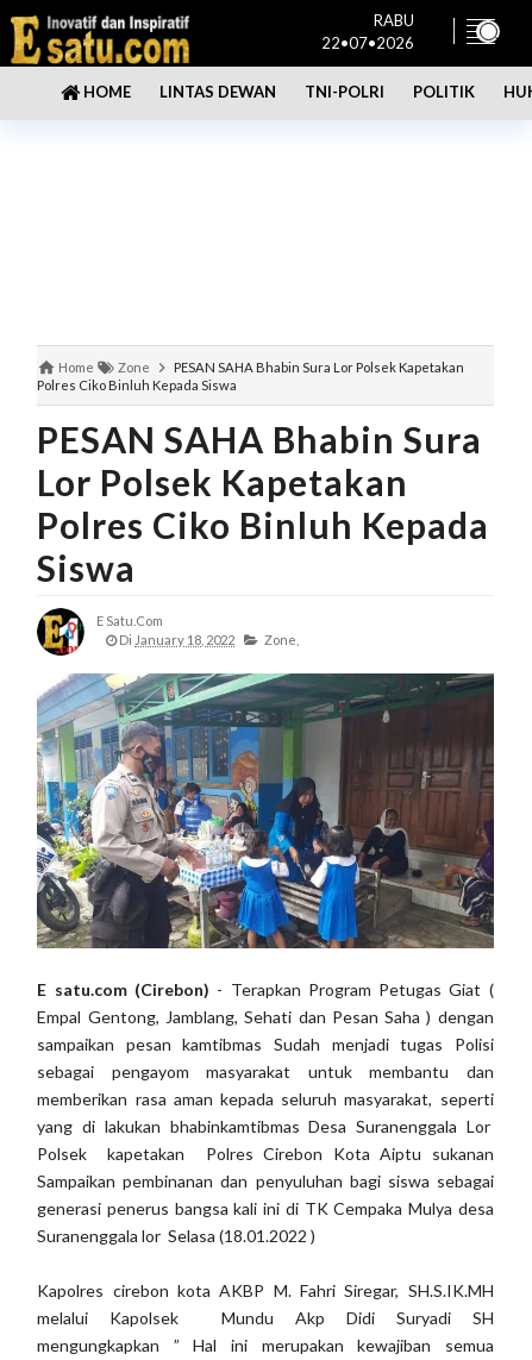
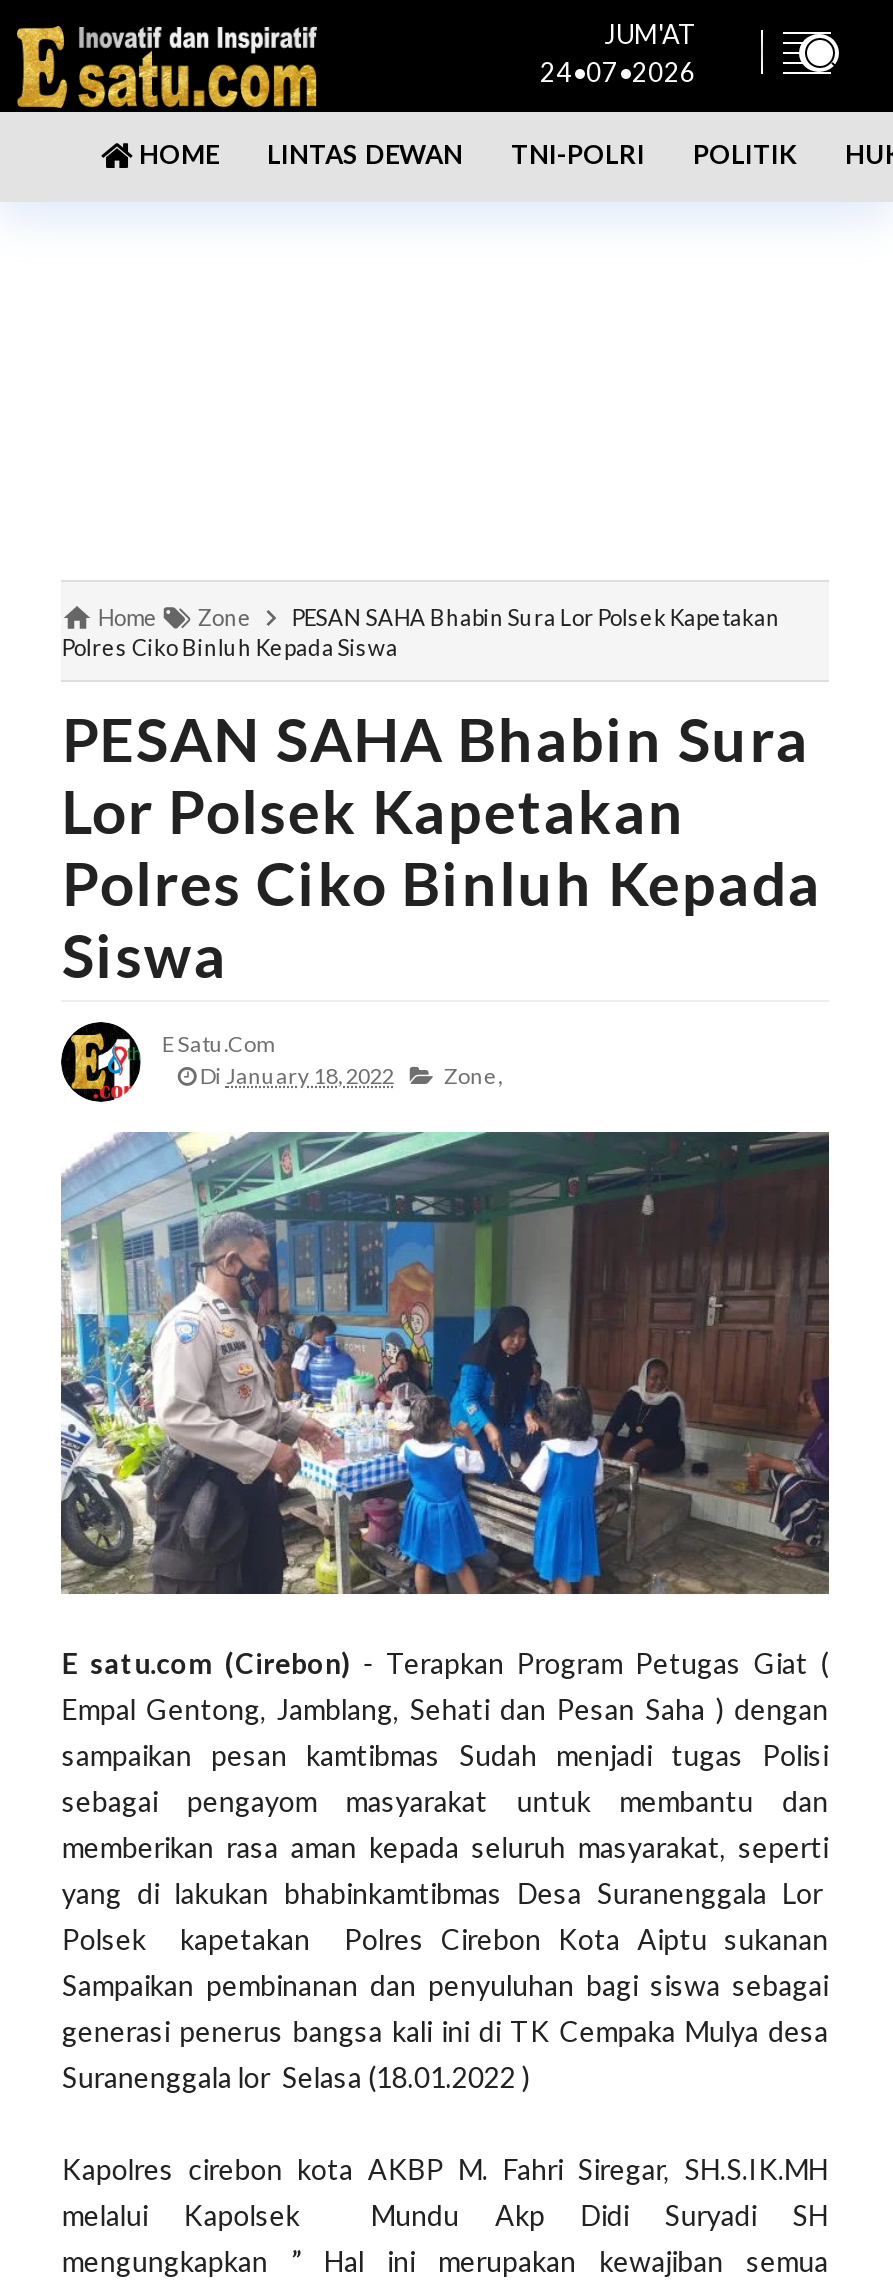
- RABU
- 22•07•2026
+ JUM'AT
+ 24•07•2026
